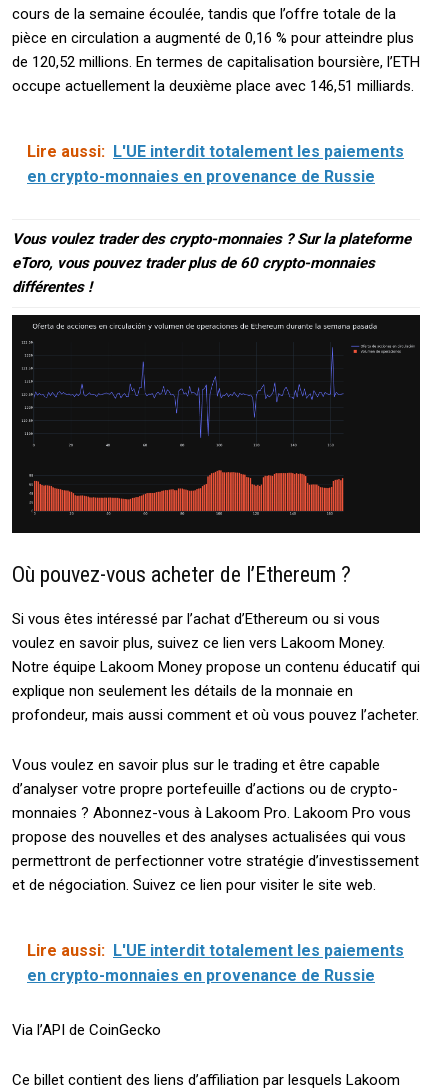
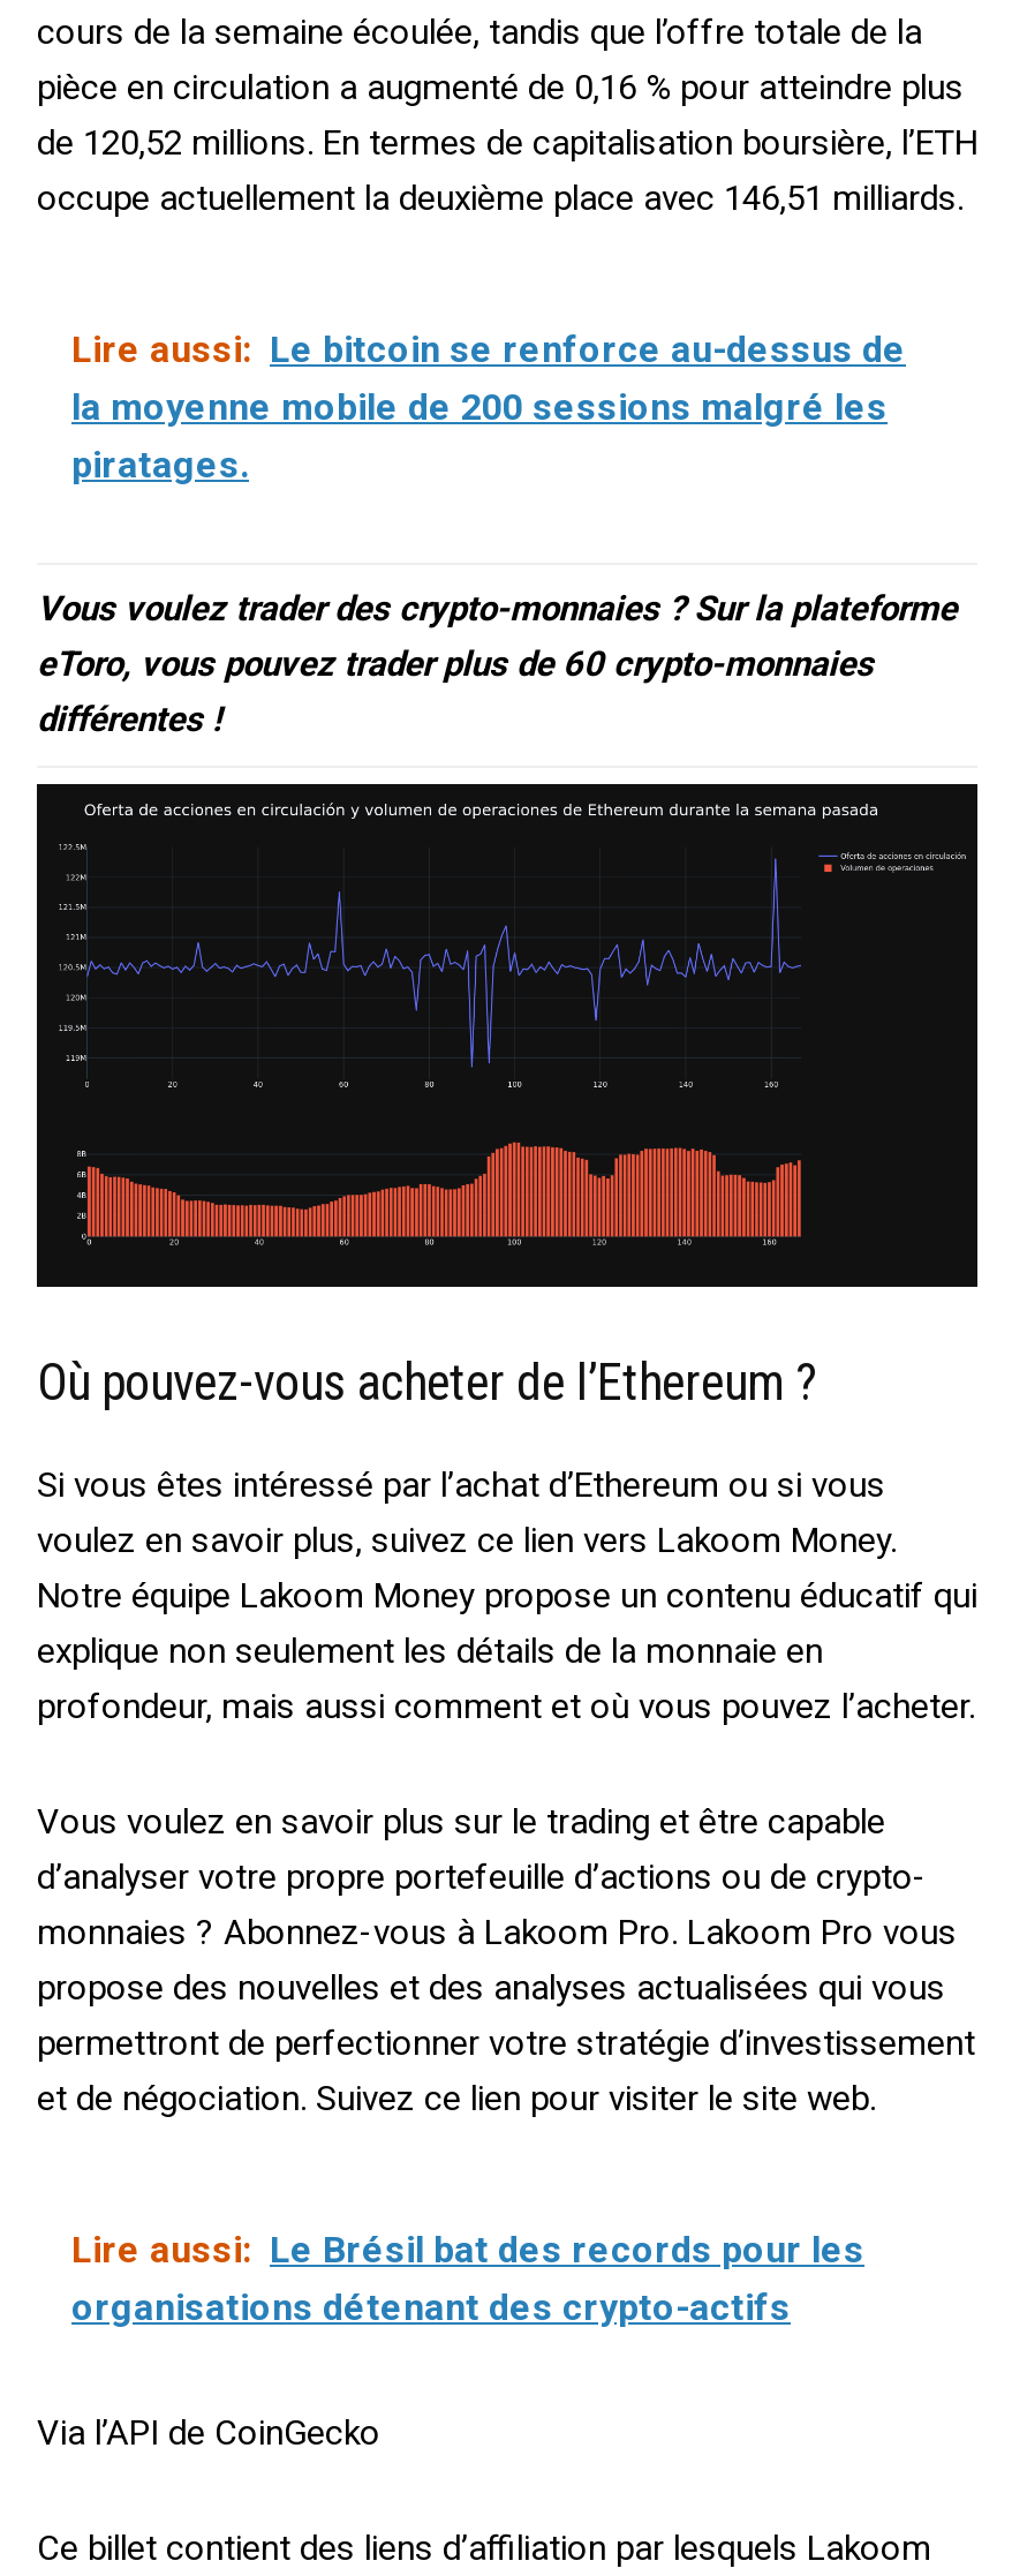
- Lire aussi: L'UE interdit totalement les paiements
- en crypto-monnaies en provenance de Russie
+ Lire aussi: Le bitcoin se renforce au-dessus de
+ la moyenne mobile de 200 sessions malgré les
+ piratages.

- Lire aussi: L'UE interdit totalement les paiements
- en crypto-monnaies en provenance de Russie
+ Lire aussi: Le Brésil bat des records pour les
+ organisations détenant des crypto-actifs
